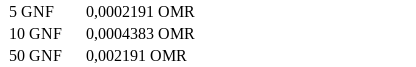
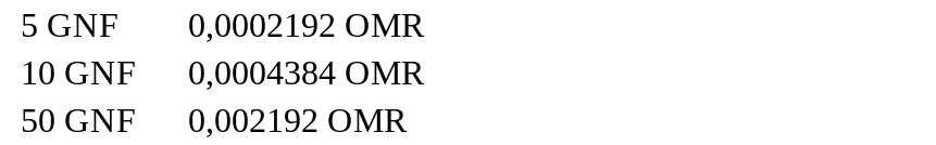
- 5 GNF 0,0002191 OMR
+ 5 GNF 0,0002192 OMR

- 10 GNF 0,0004383 OMR
+ 10 GNF 0,0004384 OMR

- 50 GNF 0,002191 OMR
+ 50 GNF 0,002192 OMR
